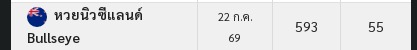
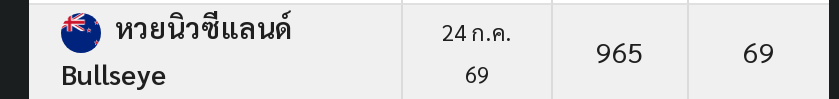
- 22 ก.ค.
+ 24 ก.ค.

- 593
+ 965

- 55
+ 69
